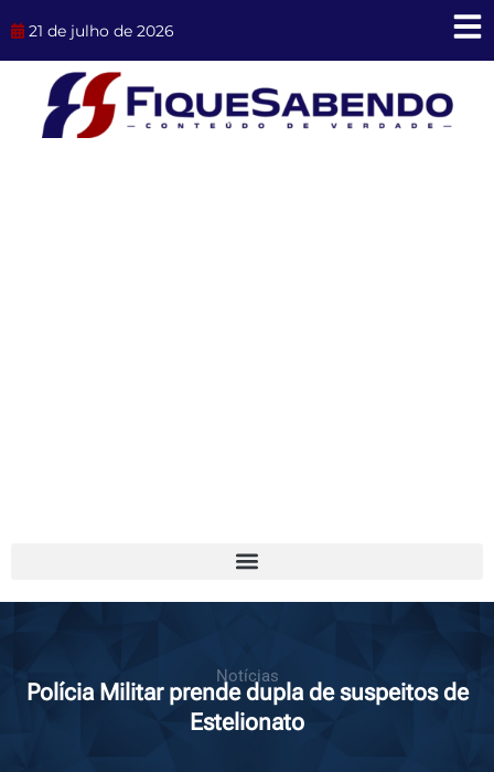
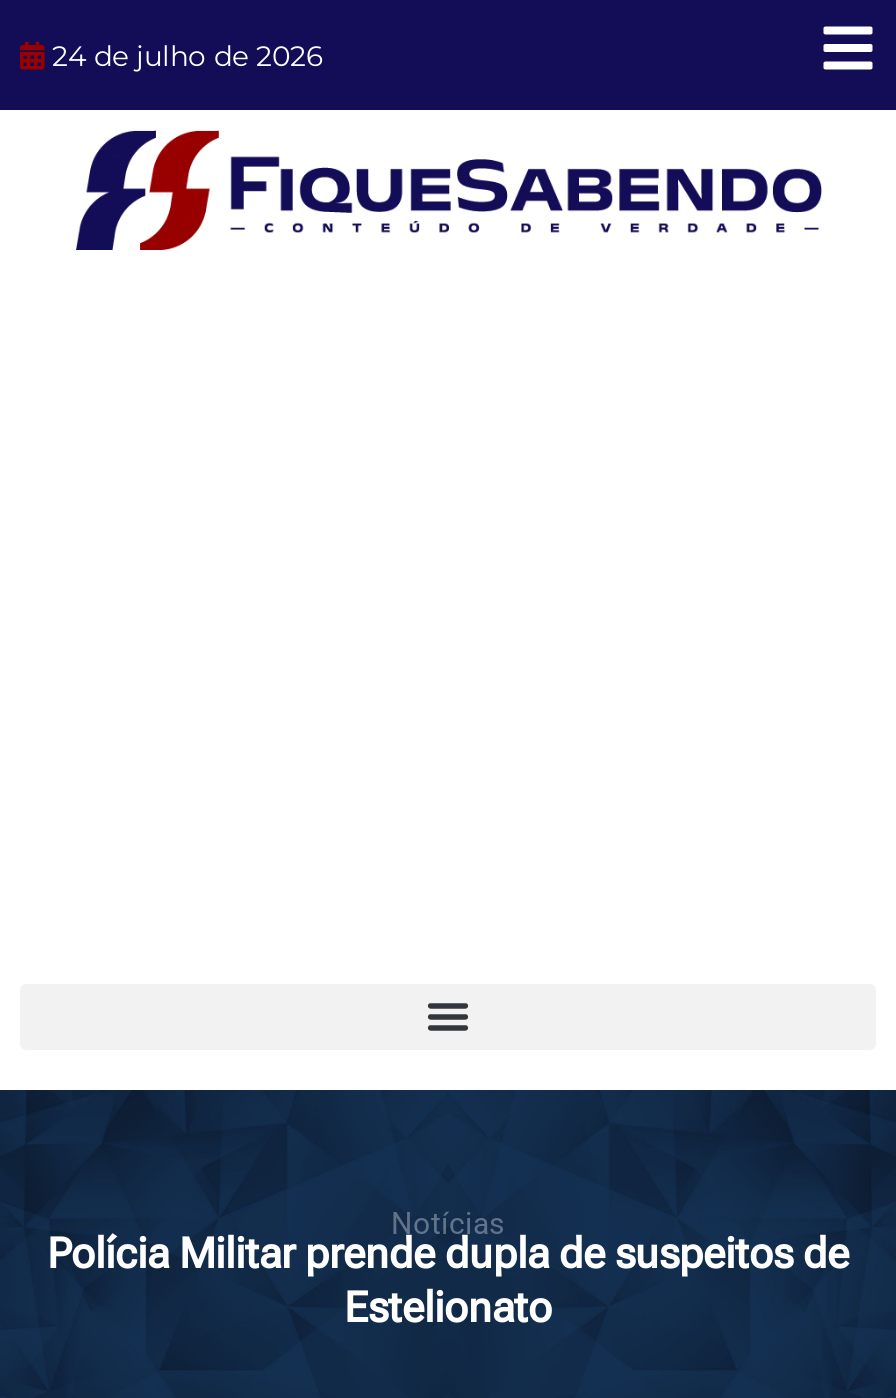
- 21 de julho de 2026
+ 24 de julho de 2026
